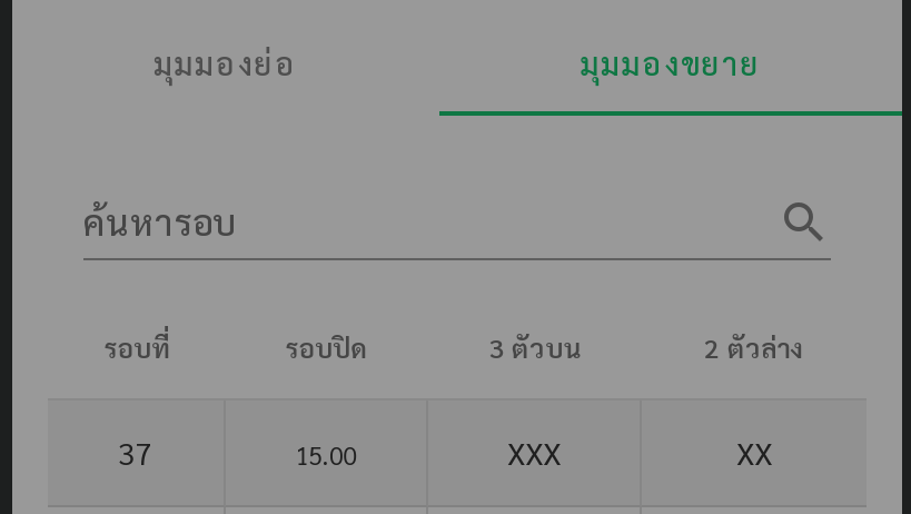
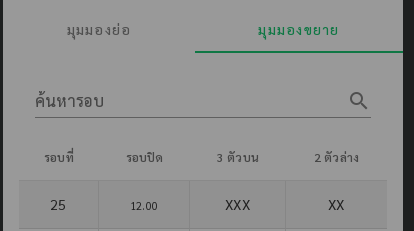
- 37
+ 25

- 15.00
+ 12.00
